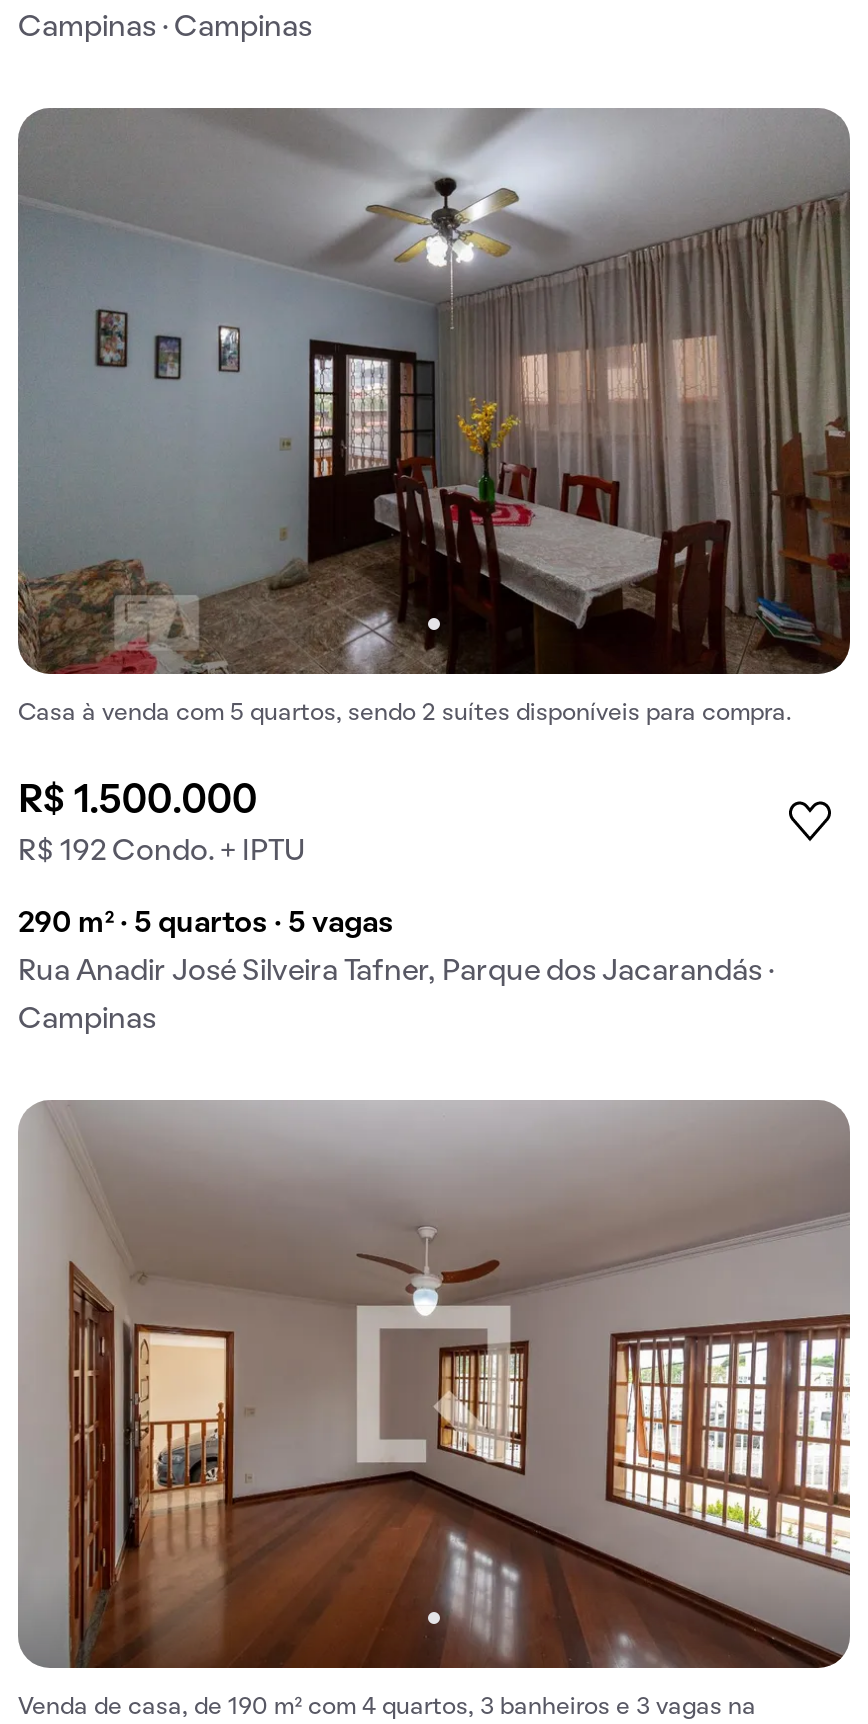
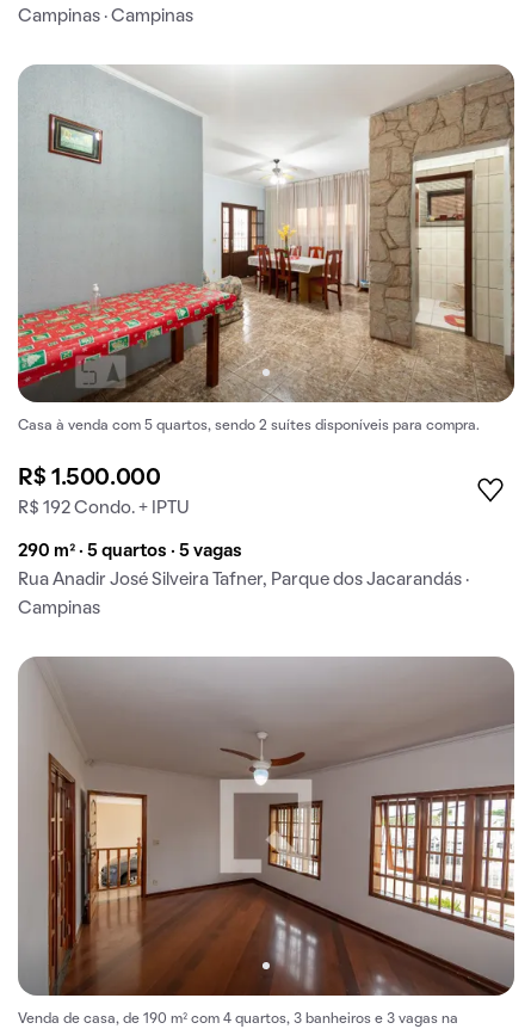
- [image]
+ [image]
